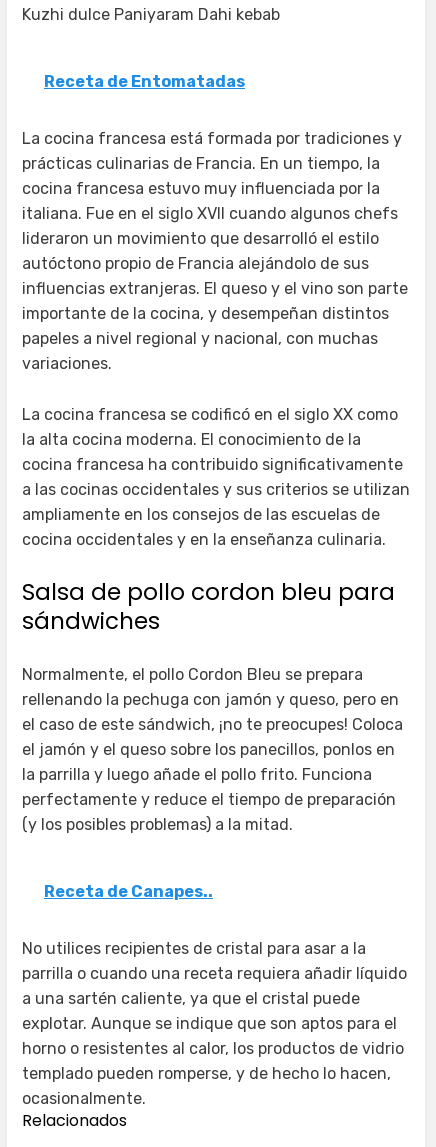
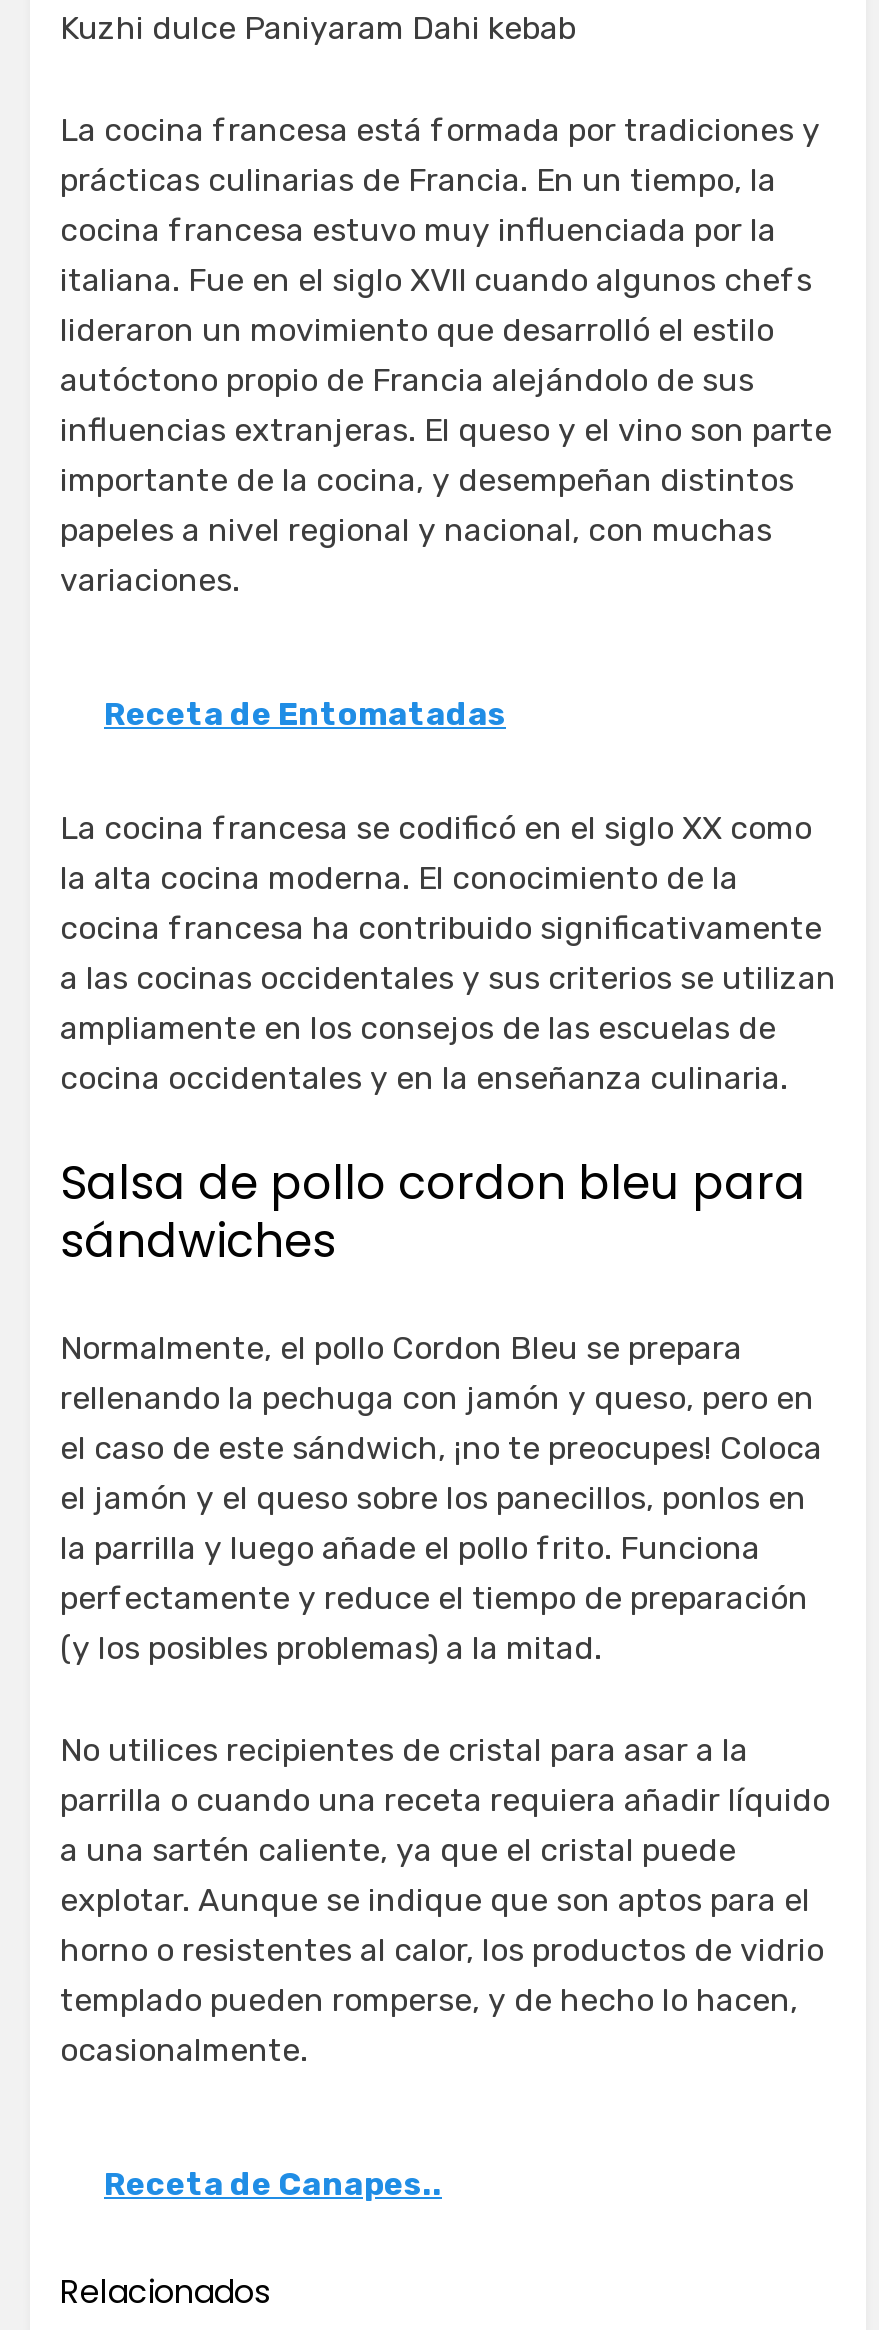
moved down: Receta de Entomatadas

moved up: La cocina francesa está formada por tradiciones y | prácticas culinarias de Francia. En un tiempo, la | cocina francesa estuvo muy influenciada por la | ... | papeles a nivel regional y nacional, con muchas | variaciones.

moved down: Receta de Canapes..

moved up: No utilices recipientes de cristal para asar a la | parrilla o cuando una receta requiera añadir líquido | a una sartén caliente, ya que el cristal puede | explotar. Aunque se indique que son aptos para el | horno o resistentes al calor, los productos de vidrio | templado pueden romperse, y de hecho lo hacen, | ocasionalmente.
